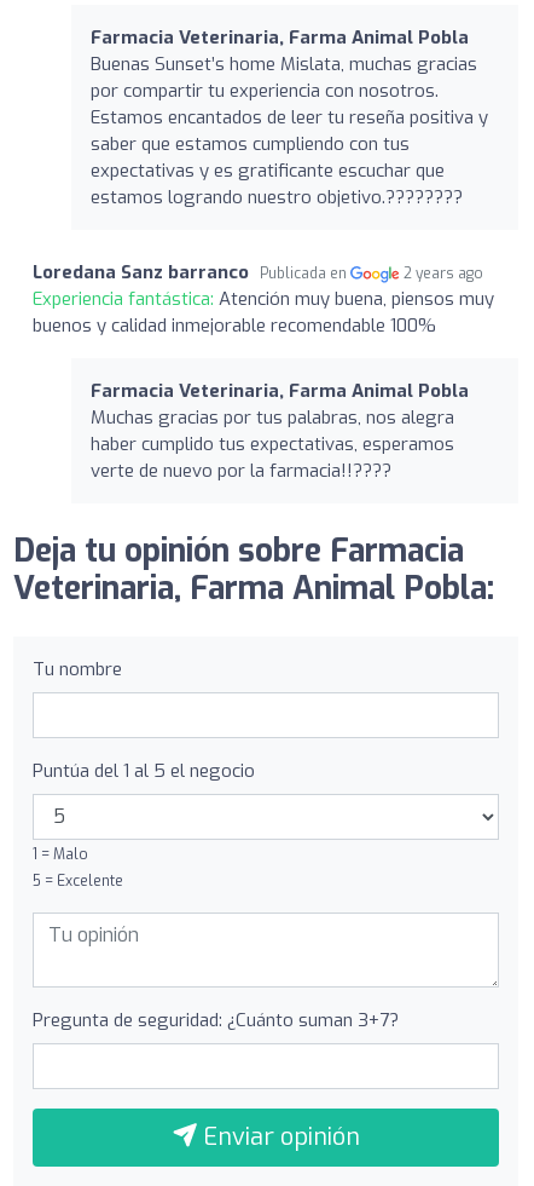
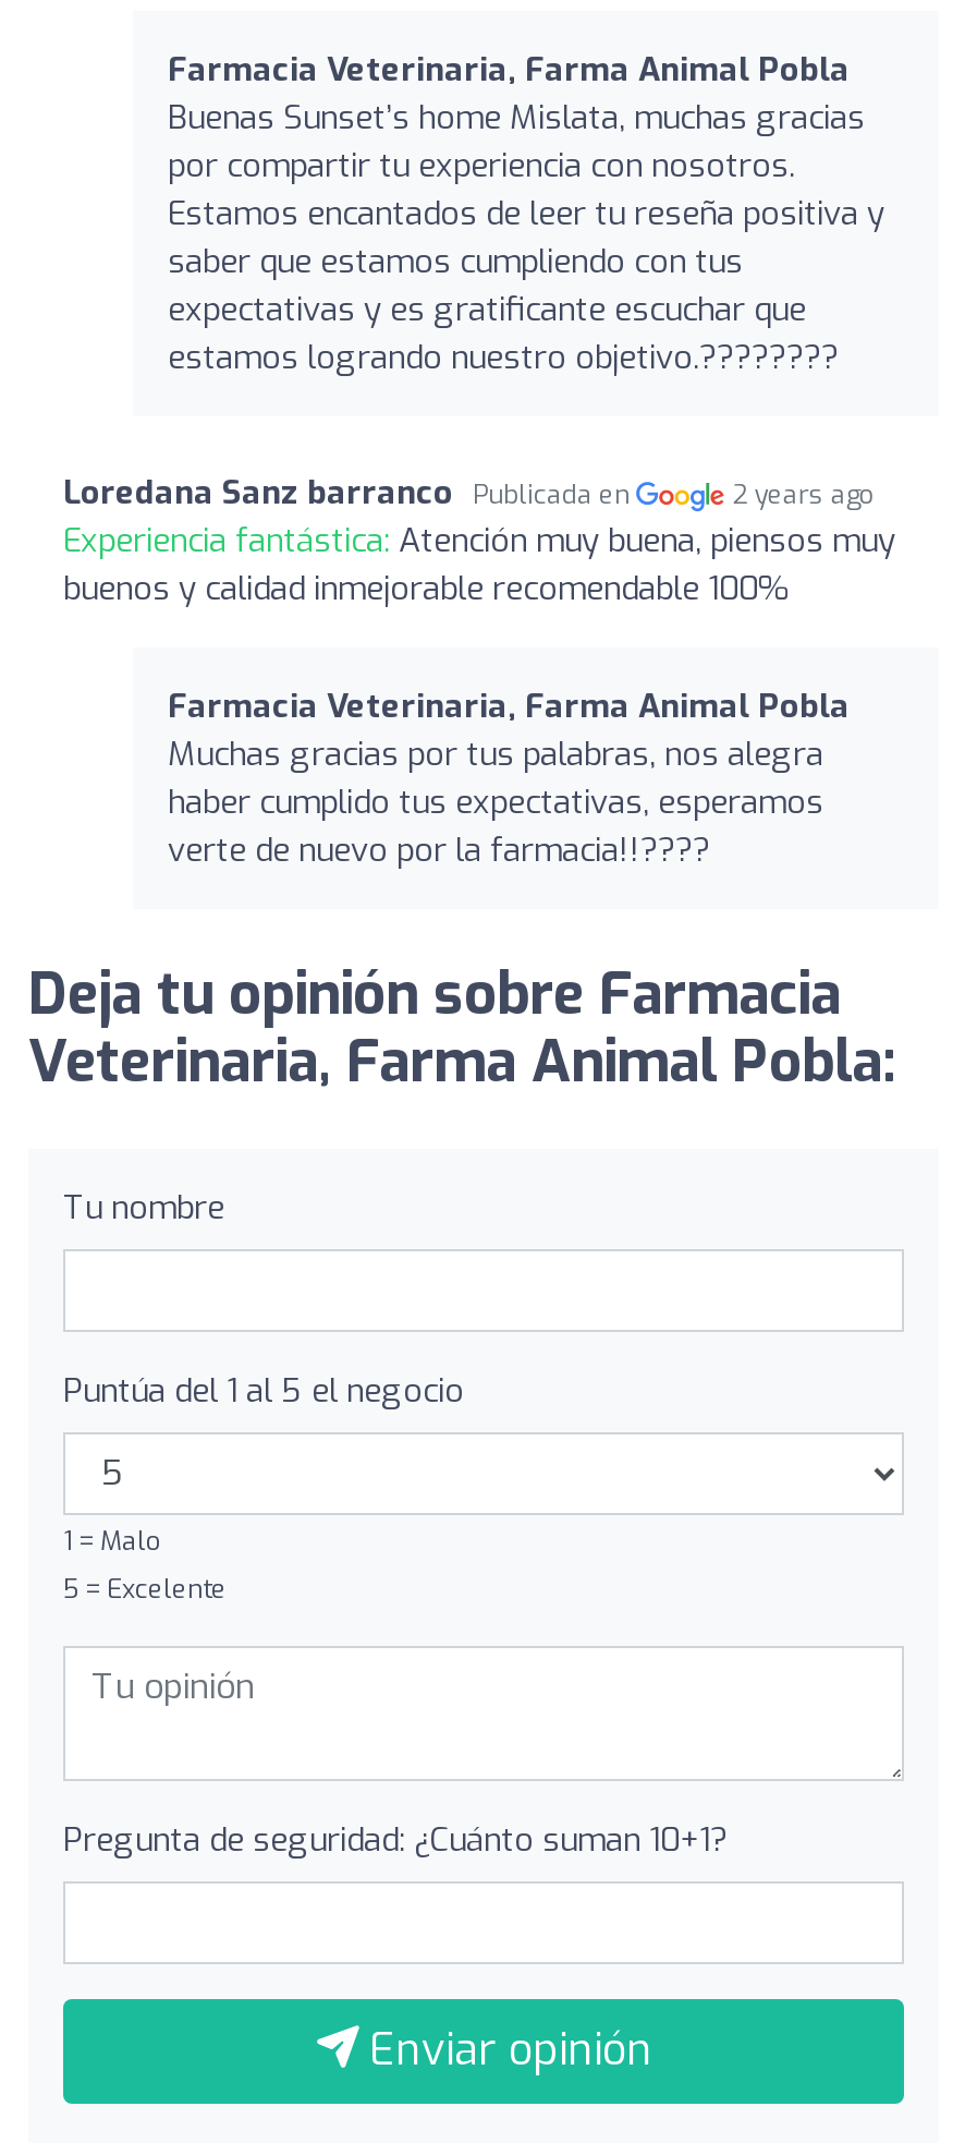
- Pregunta de seguridad: ¿Cuánto suman 3+7?
+ Pregunta de seguridad: ¿Cuánto suman 10+1?
